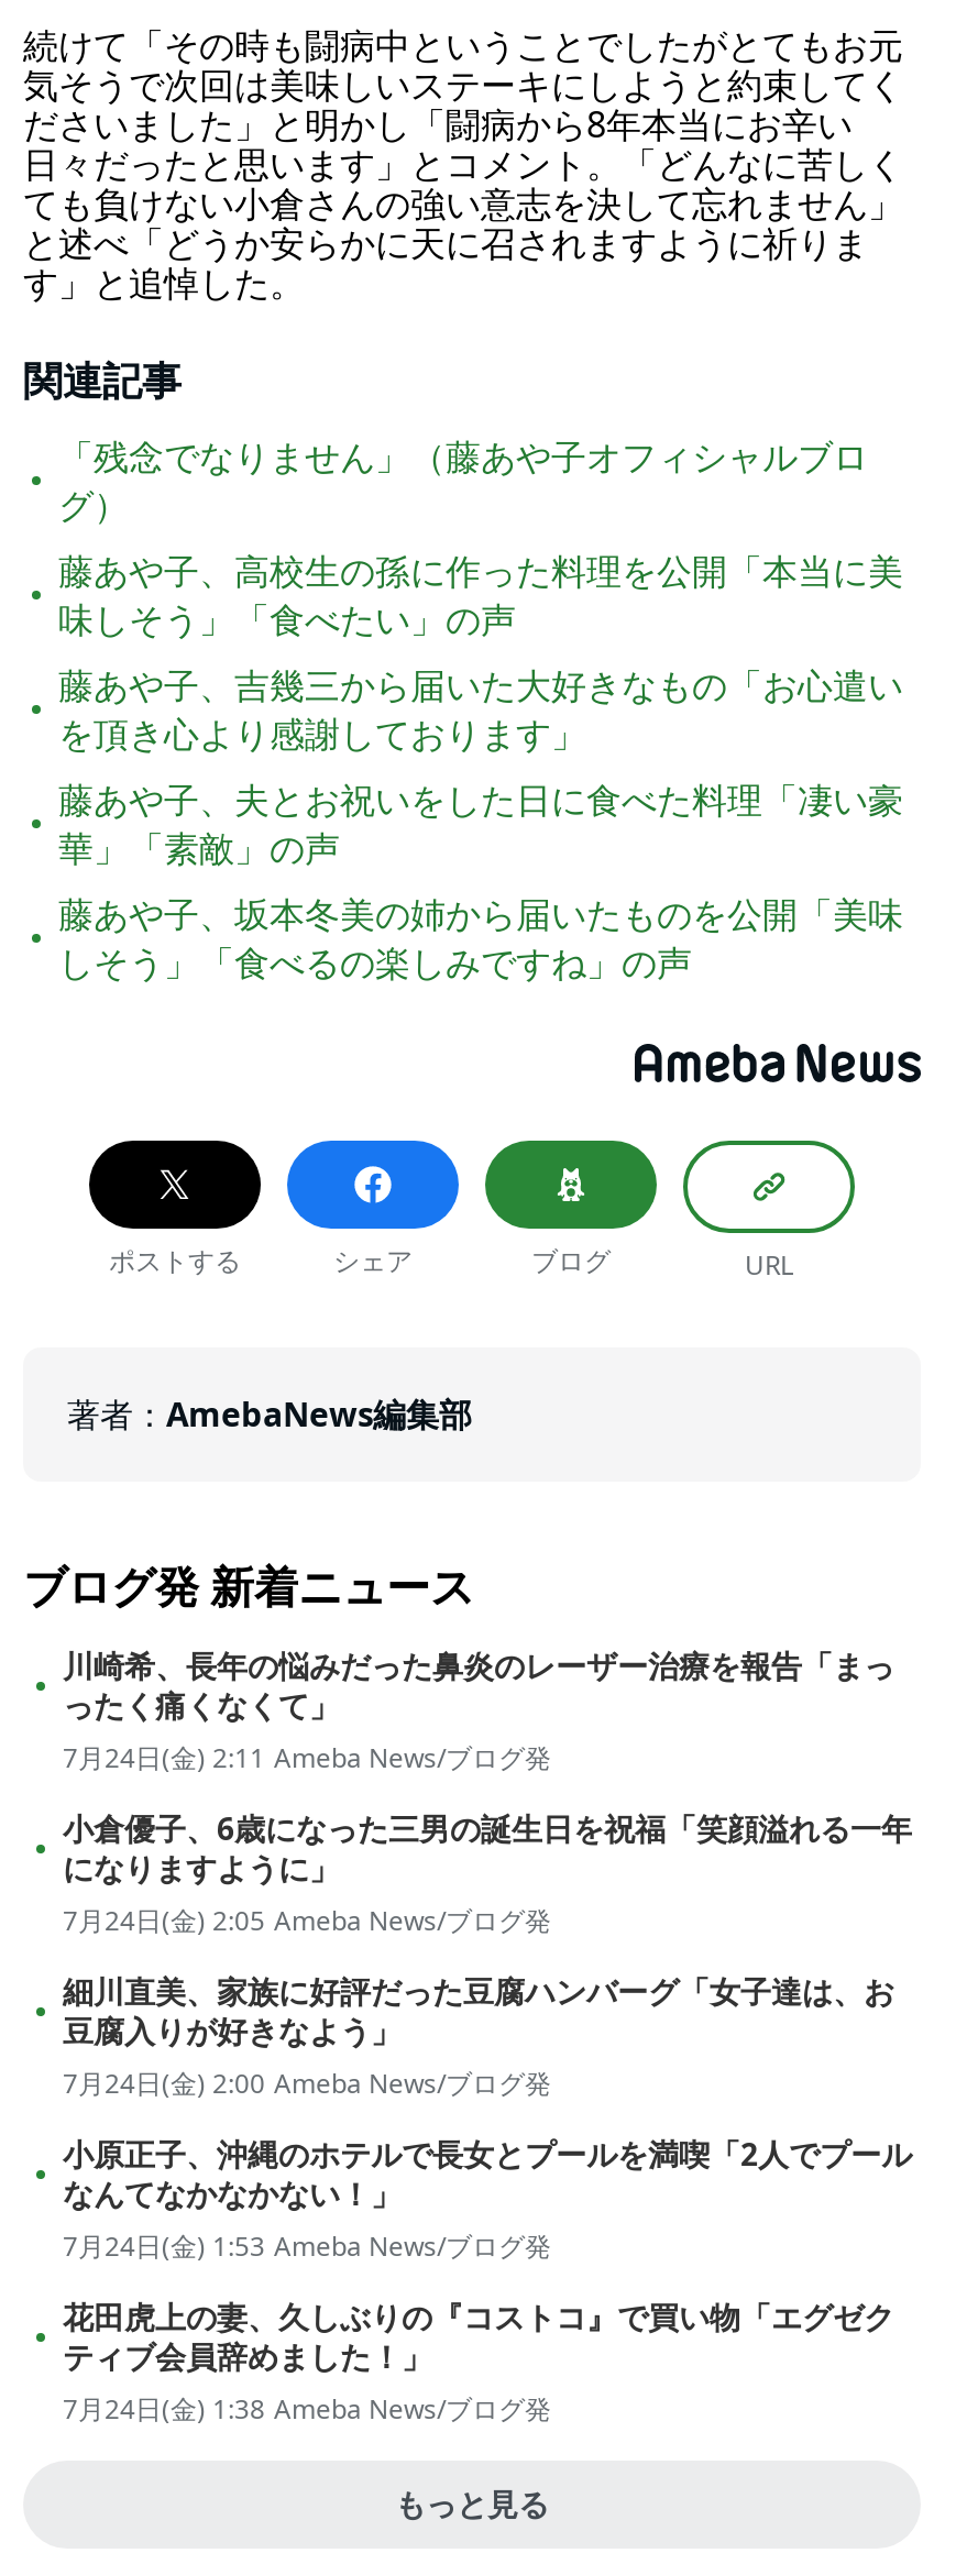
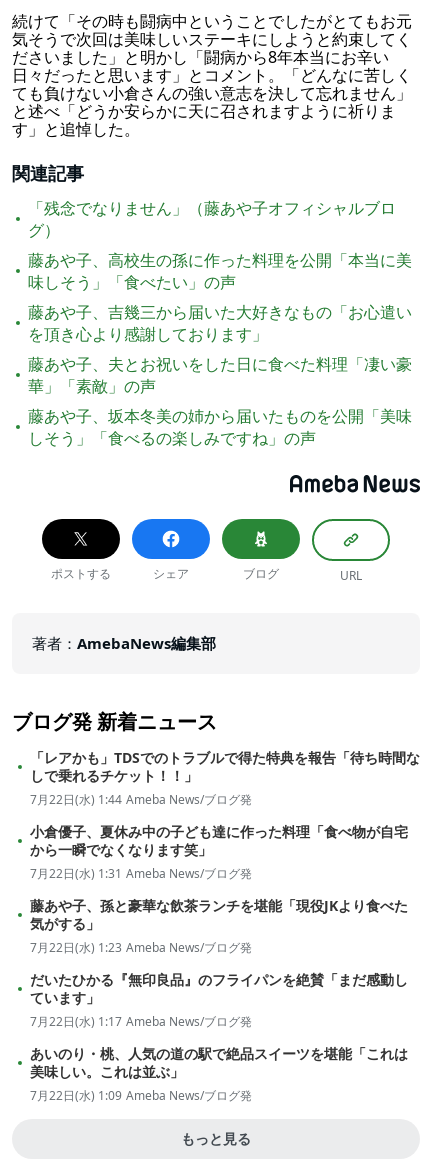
- 川崎希、長年の悩みだった鼻炎のレーザー治療を報告「まっ
- ったく痛くなくて」
- 7月24日(金) 2:11 Ameba News/ブログ発
+ 「レアかも」TDSでのトラブルで得た特典を報告「待ち時間な
+ しで乗れるチケット！！」
+ 7月22日(水) 1:44 Ameba News/ブログ発

- 小倉優子、6歳になった三男の誕生日を祝福「笑顔溢れる一年
- になりますように」
- 7月24日(金) 2:05 Ameba News/ブログ発
+ 小倉優子、夏休み中の子ども達に作った料理「食べ物が自宅
+ から一瞬でなくなります笑」
+ 7月22日(水) 1:31 Ameba News/ブログ発

- 細川直美、家族に好評だった豆腐ハンバーグ「女子達は、お
- 豆腐入りが好きなよう」
- 7月24日(金) 2:00 Ameba News/ブログ発
+ 藤あや子、孫と豪華な飲茶ランチを堪能「現役JKより食べた
+ 気がする」
+ 7月22日(水) 1:23 Ameba News/ブログ発

- 小原正子、沖縄のホテルで長女とプールを満喫「2人でプール
- なんてなかなかない！」
- 7月24日(金) 1:53 Ameba News/ブログ発
+ だいたひかる『無印良品』のフライパンを絶賛「まだ感動し
+ ています」
+ 7月22日(水) 1:17 Ameba News/ブログ発

- 花田虎上の妻、久しぶりの『コストコ』で買い物「エグゼク
- ティブ会員辞めました！」
- 7月24日(金) 1:38 Ameba News/ブログ発
+ あいのり・桃、人気の道の駅で絶品スイーツを堪能「これは
+ 美味しい。これは並ぶ」
+ 7月22日(水) 1:09 Ameba News/ブログ発
